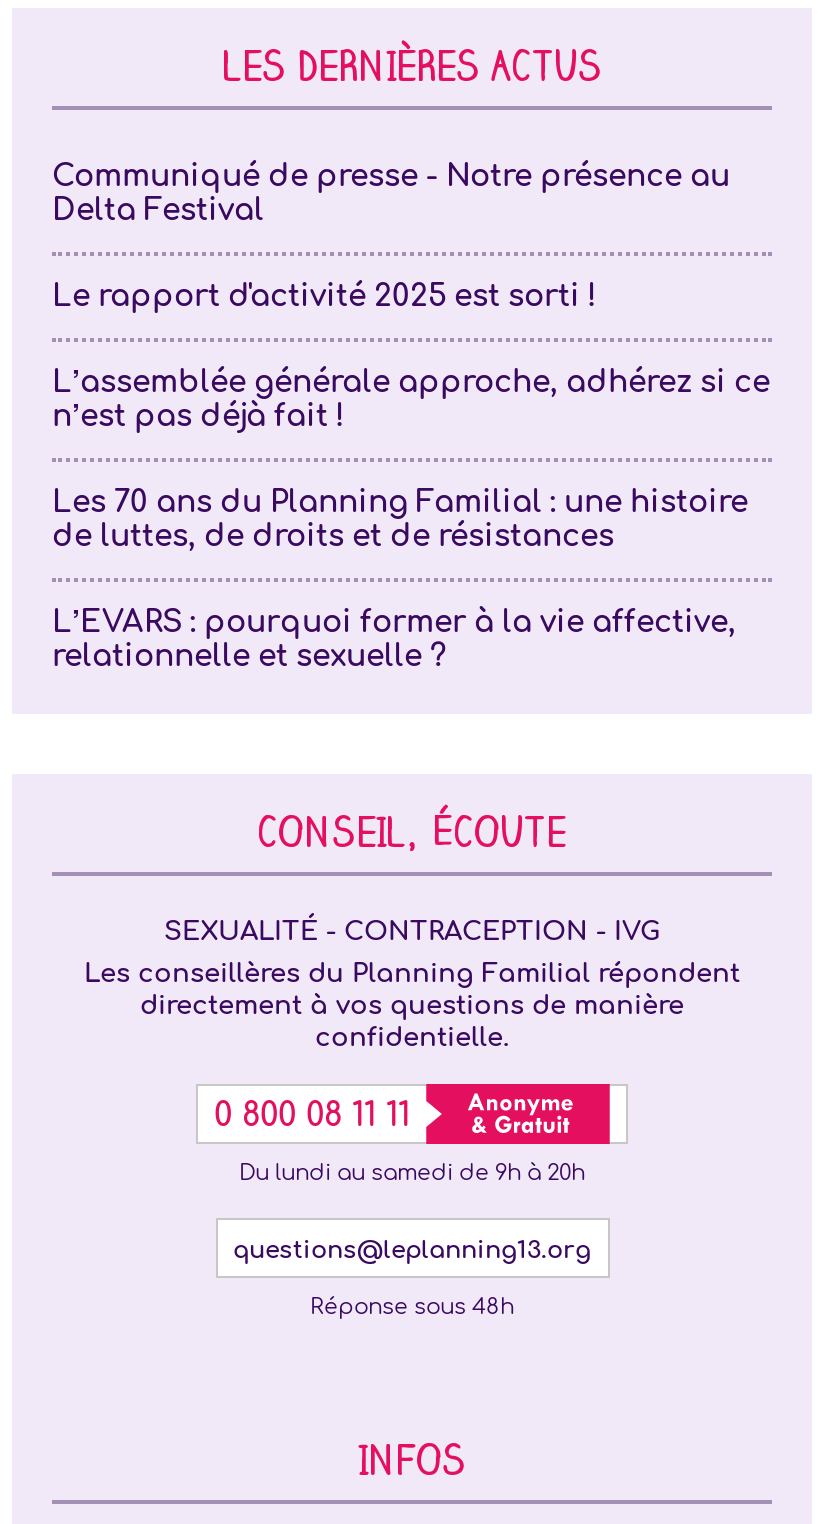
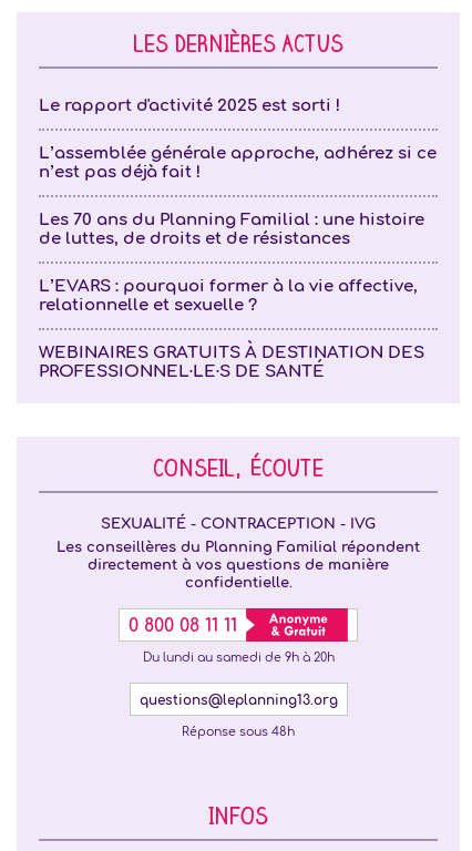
- Communiqué de presse - Notre présence au
- Delta Festival

moved up: Le rapport d'activité 2025 est sorti ! | L’assemblée générale approche, adhérez si ce | n’est pas déjà fait ! | Les 70 ans du Planning Familial : une histoire | de luttes, de droits et de résistances | L’EVARS : pourquoi former à la vie affective, | relationnelle et sexuelle ?

+ WEBINAIRES GRATUITS À DESTINATION DES
+ PROFESSIONNEL·LE·S DE SANTÉ
